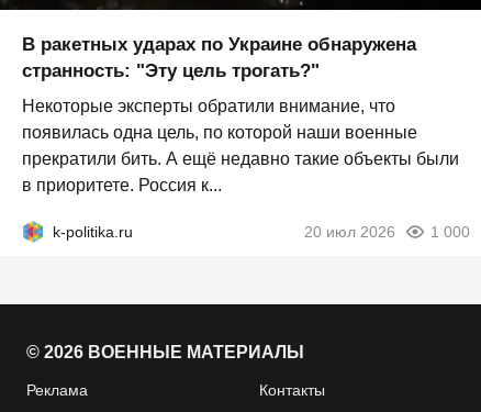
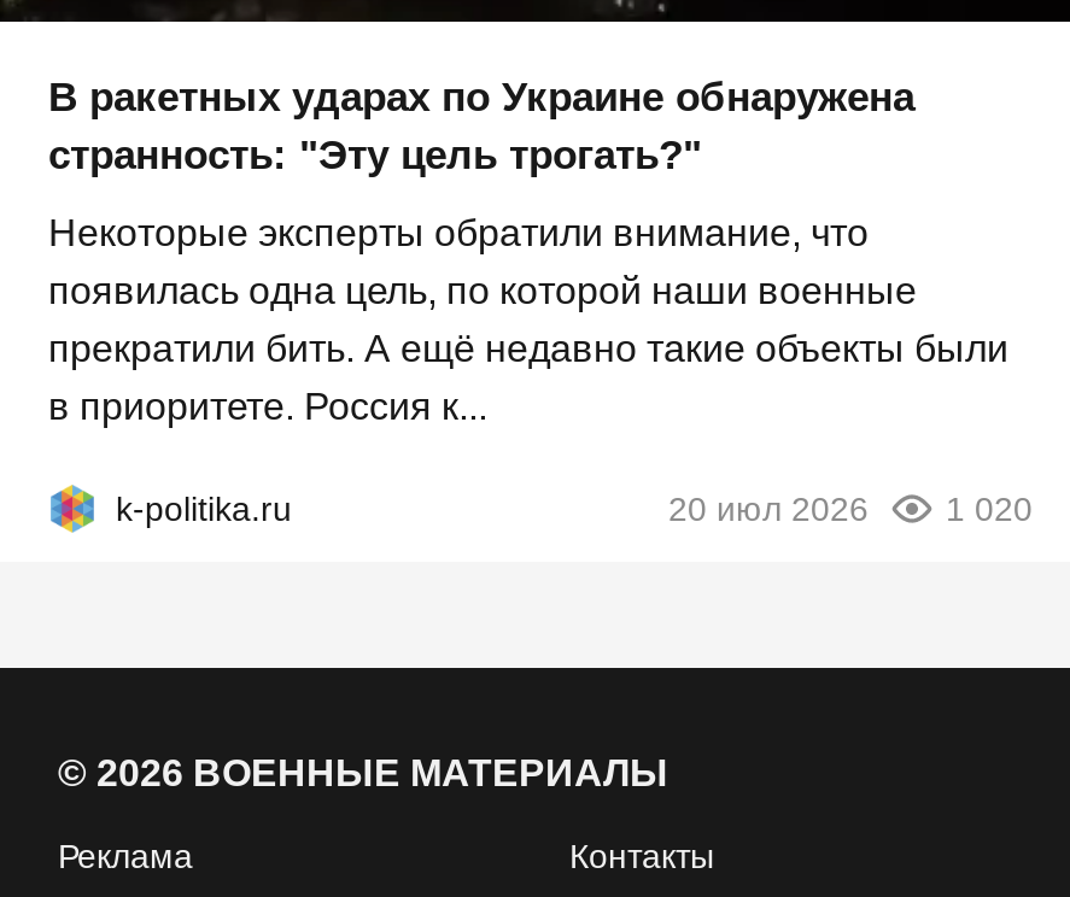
- 20 июл 2026 1 000
+ 20 июл 2026 1 020
